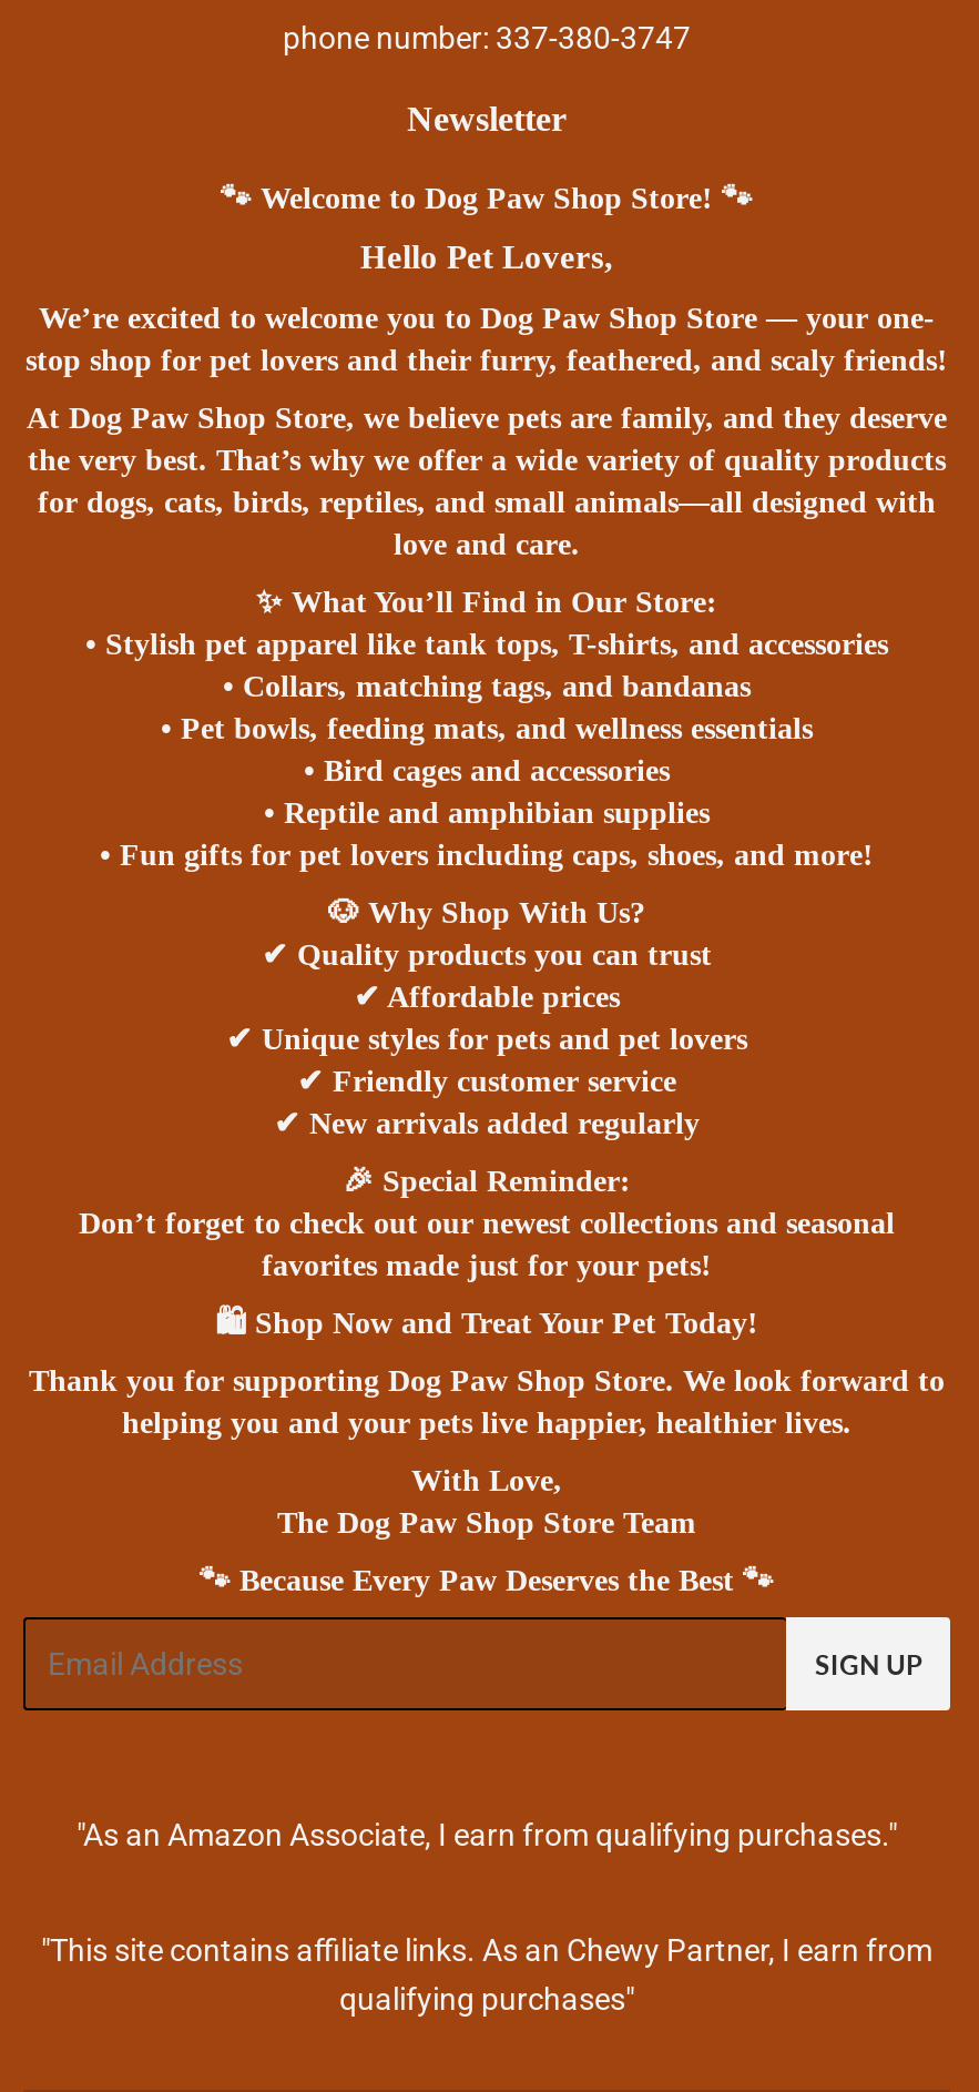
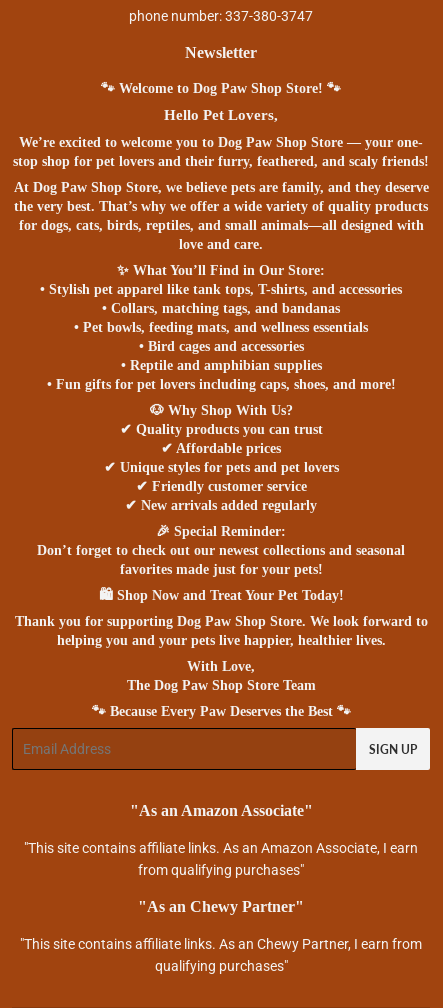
- "As an Amazon Associate, I earn from qualifying purchases."
+ "As an Amazon Associate"
+ "This site contains affiliate links. As an Amazon Associate, I earn
+ from qualifying purchases"
+ "As an Chewy Partner"
